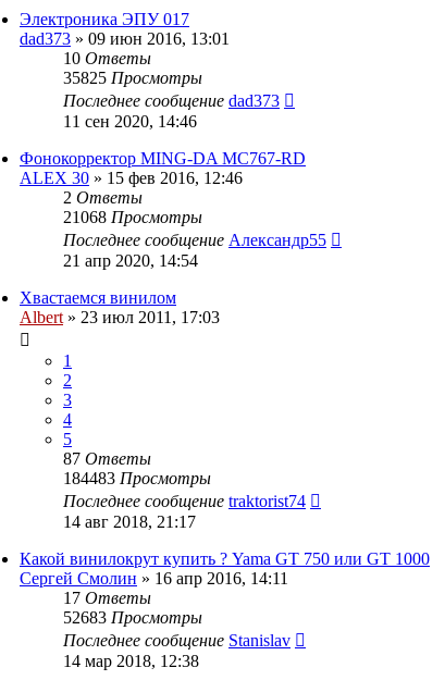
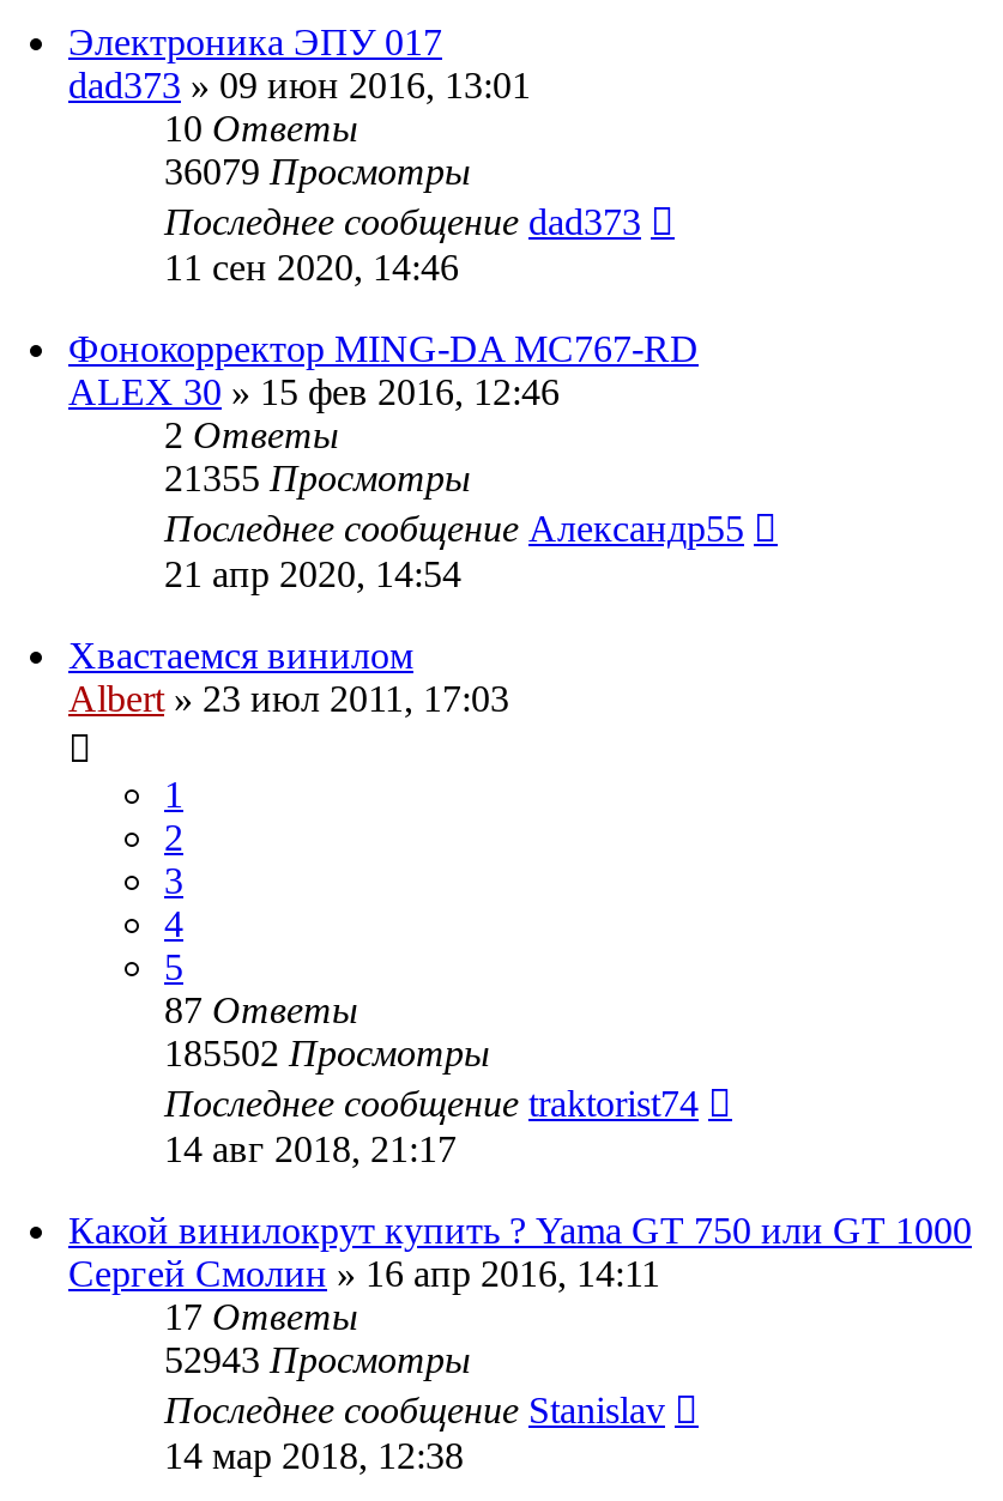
- 35825 Просмотры
+ 36079 Просмотры

- 21068 Просмотры
+ 21355 Просмотры

- 184483 Просмотры
+ 185502 Просмотры

- 52683 Просмотры
+ 52943 Просмотры
